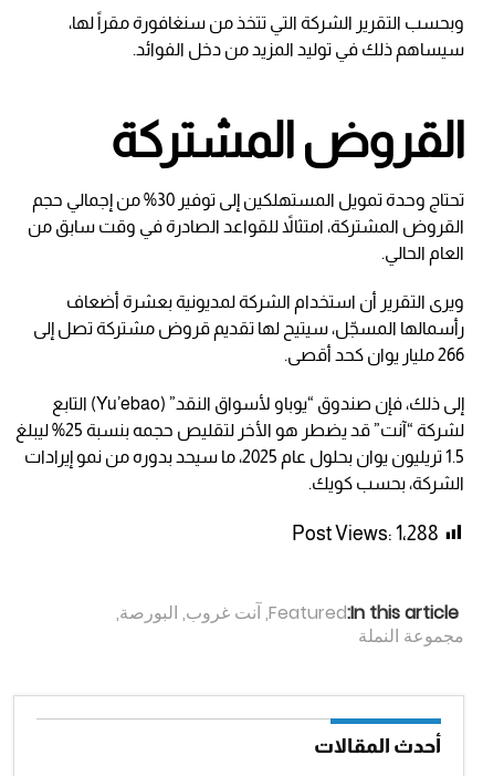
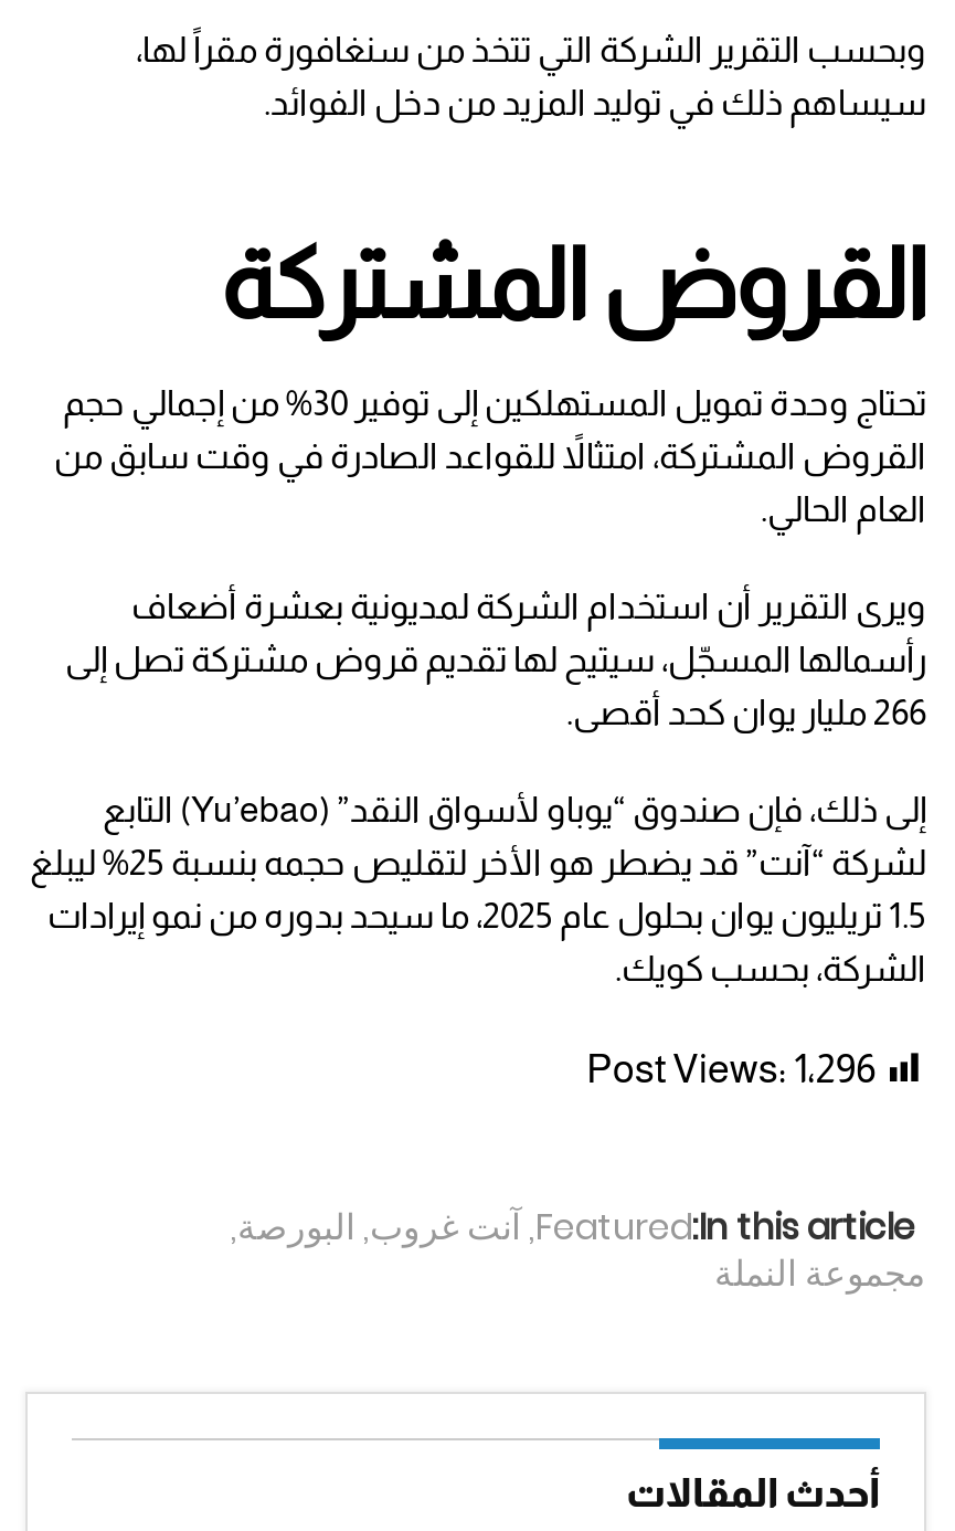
- Post Views: 1٬288
+ Post Views: 1٬296
